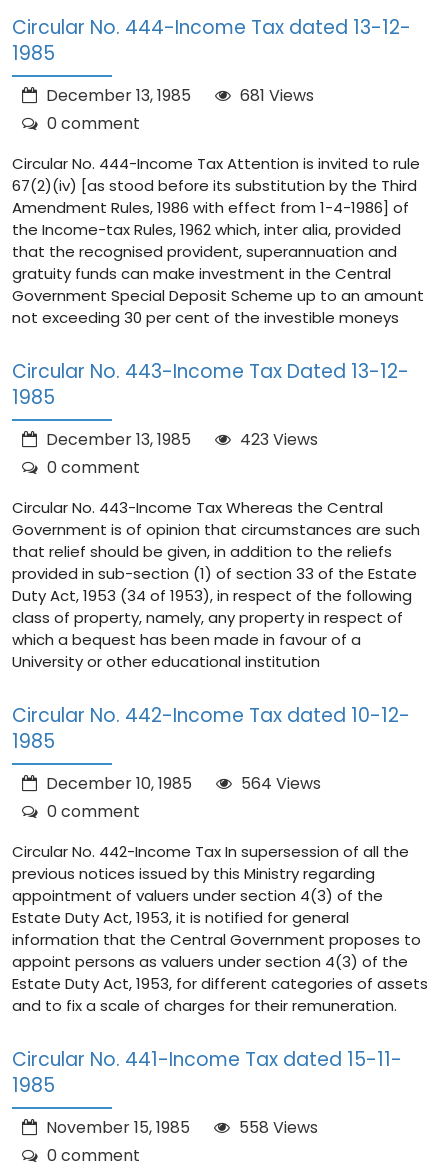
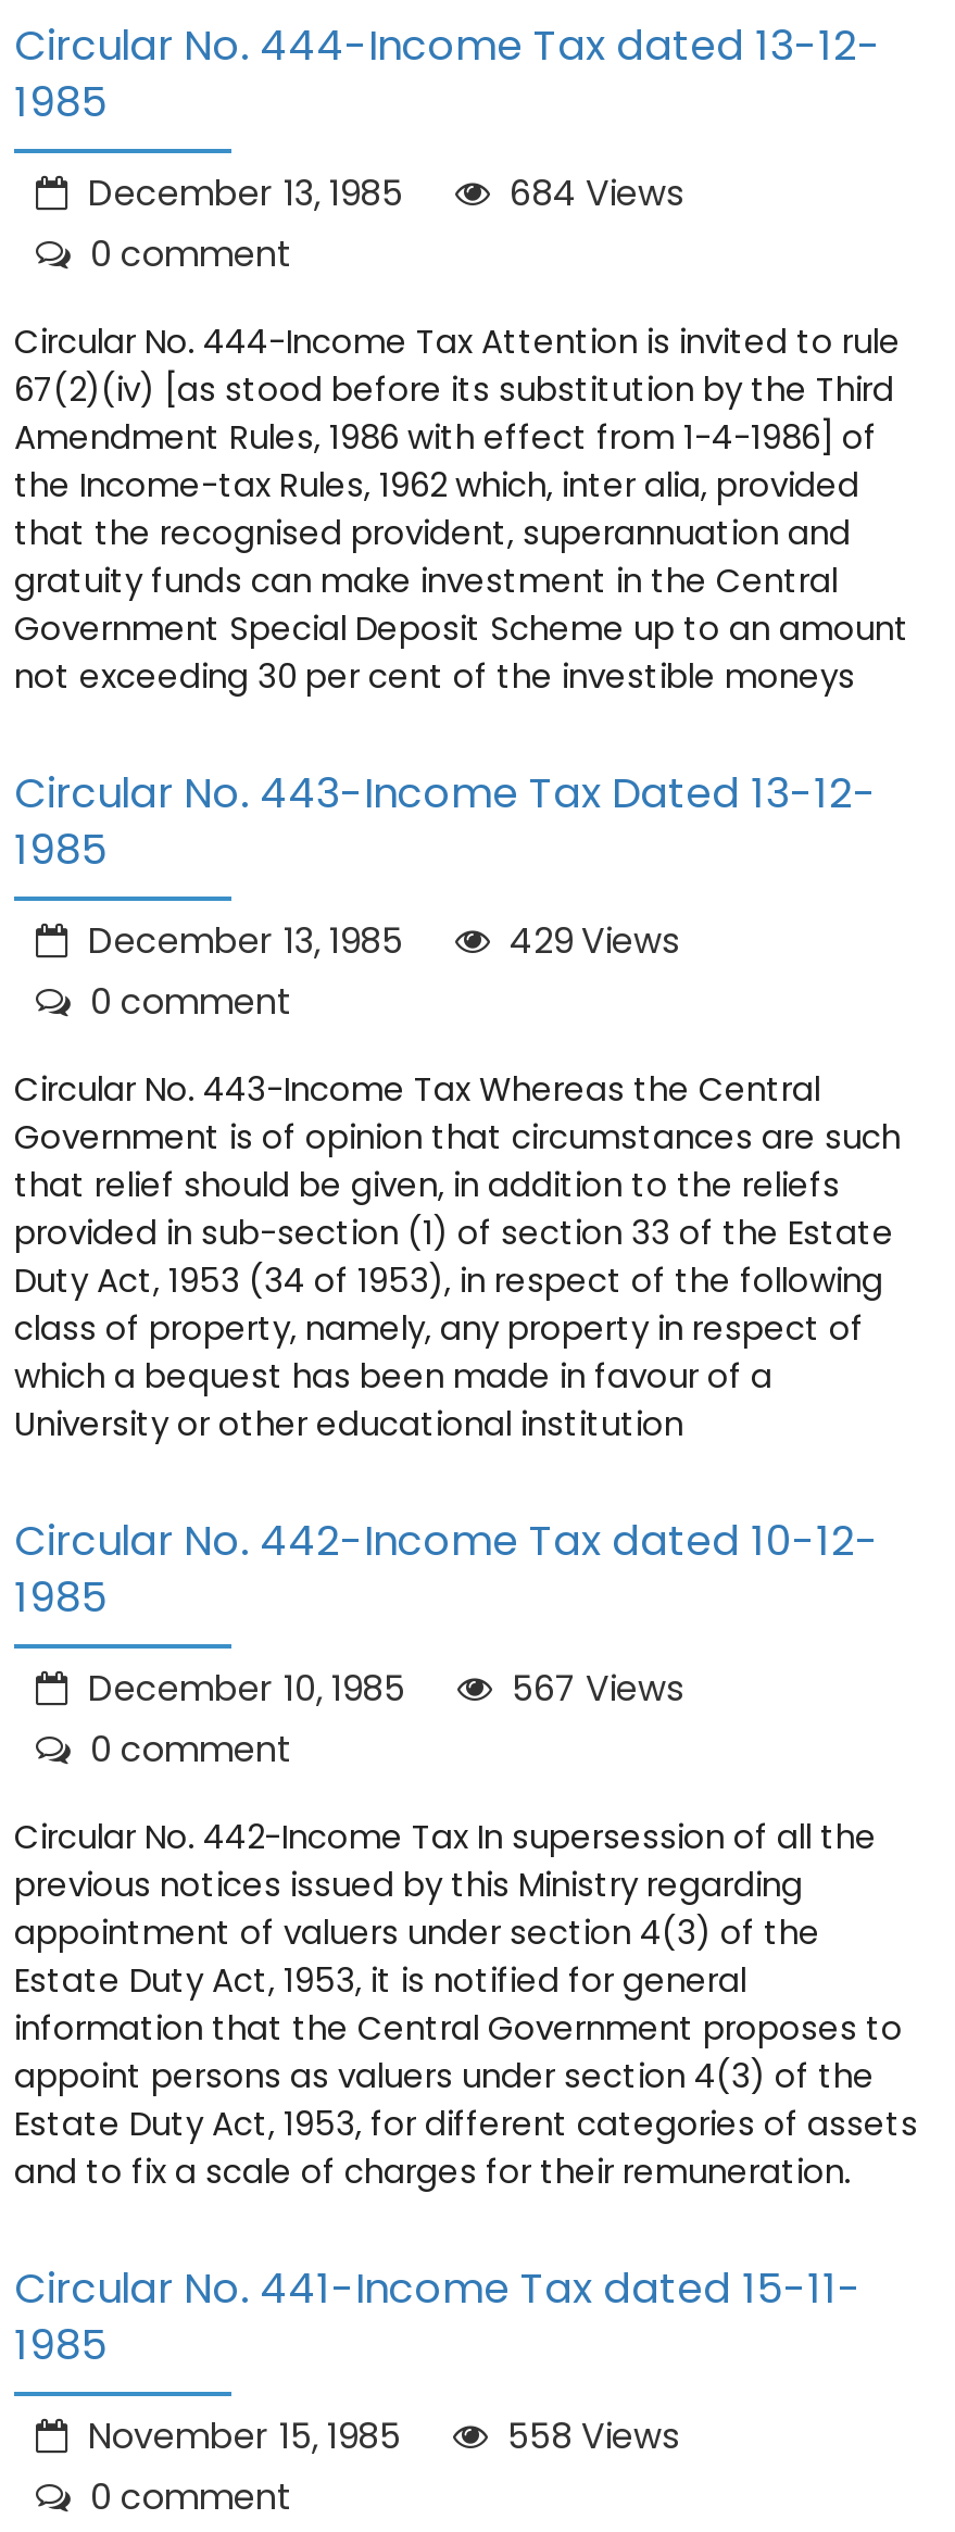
- December 13, 1985 681 Views
+ December 13, 1985 684 Views

- December 13, 1985 423 Views
+ December 13, 1985 429 Views

- December 10, 1985 564 Views
+ December 10, 1985 567 Views
